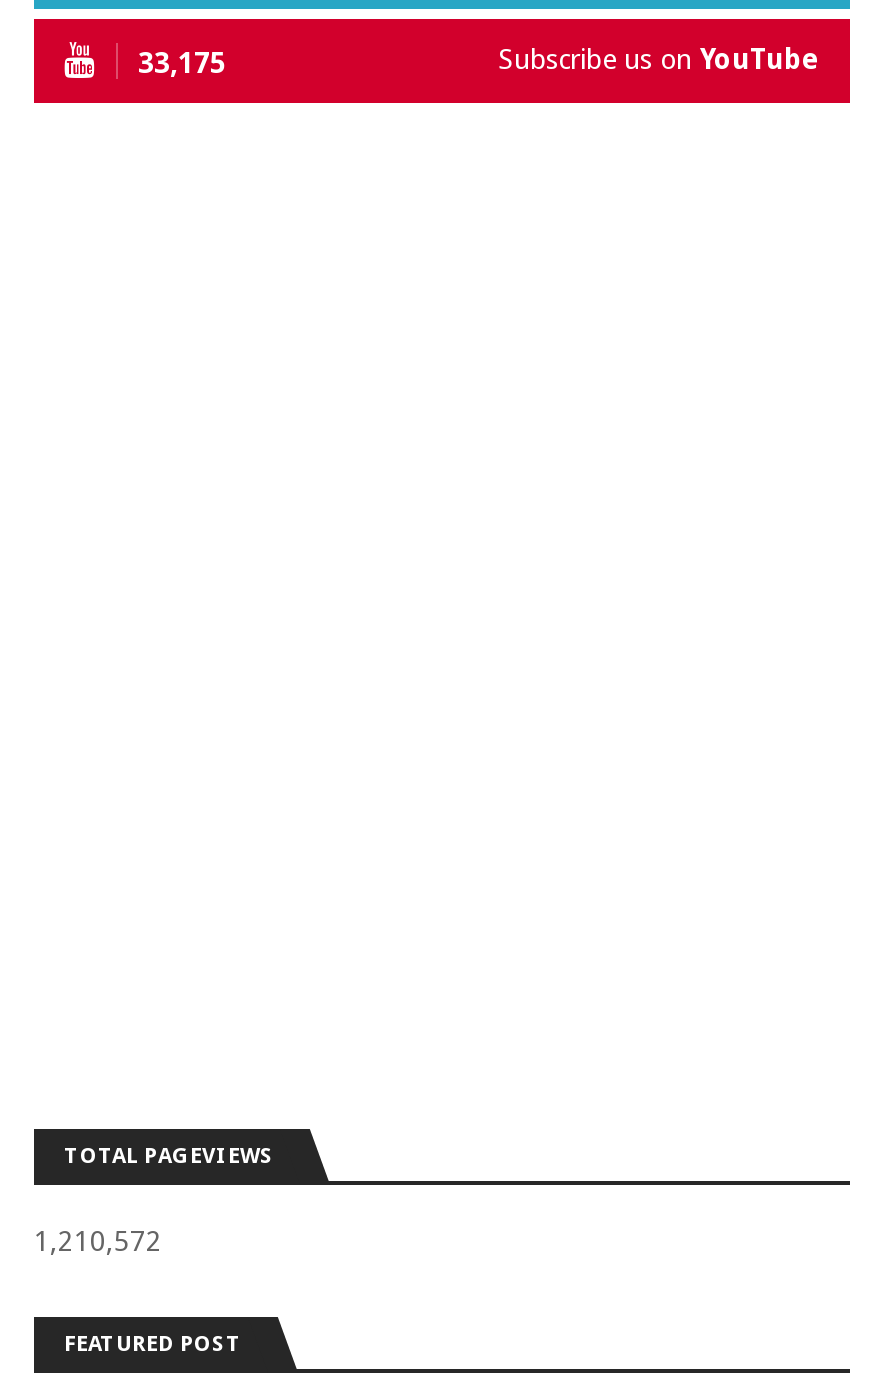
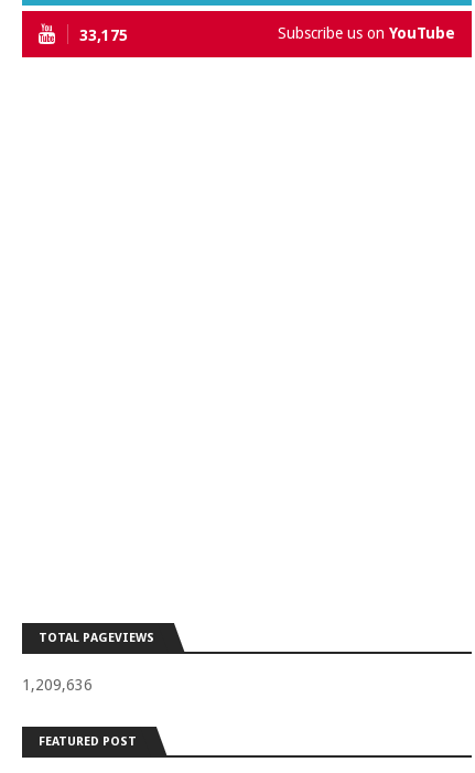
- 1,210,572
+ 1,209,636
